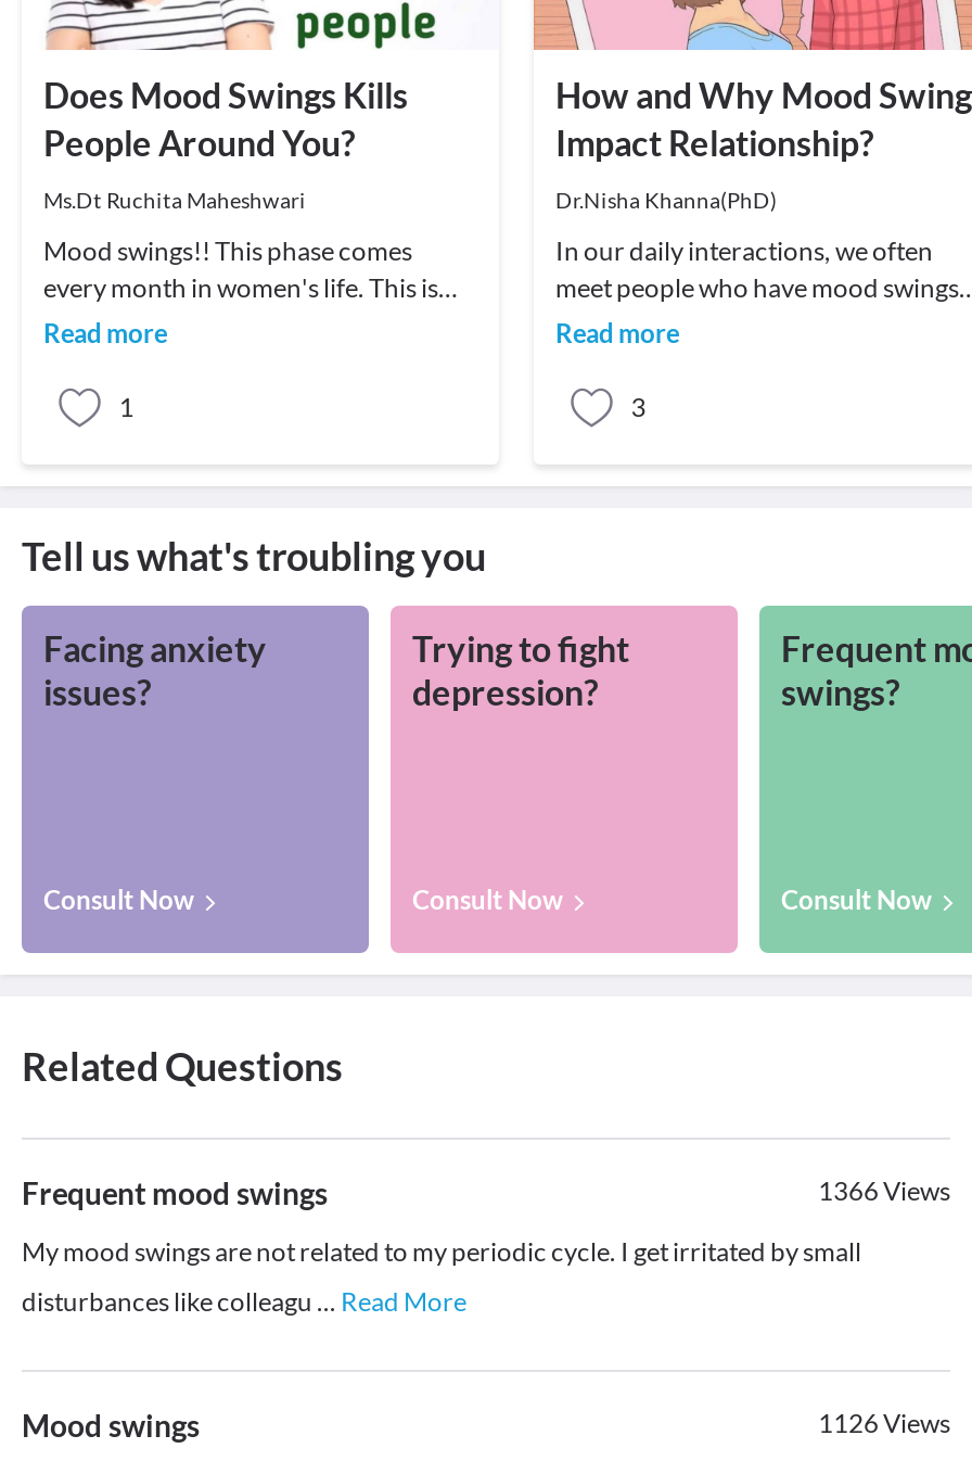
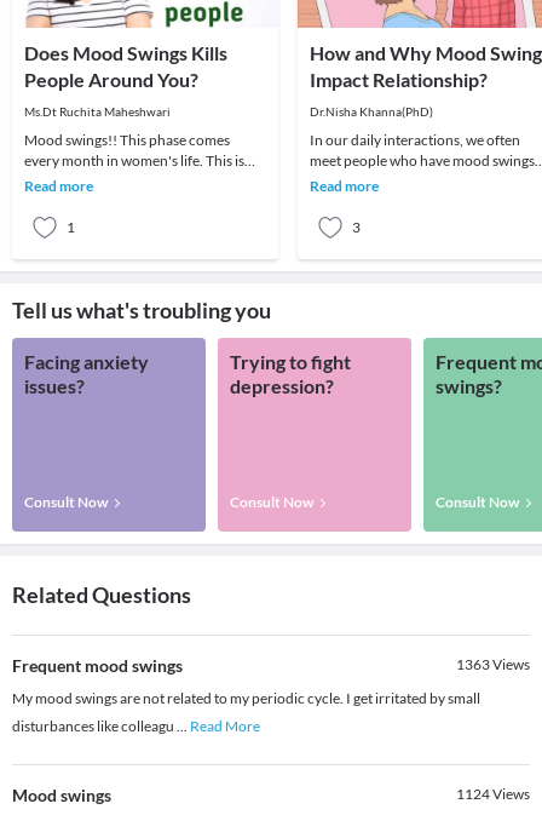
- 1366Views
+ 1363Views

- 1126Views
+ 1124Views
